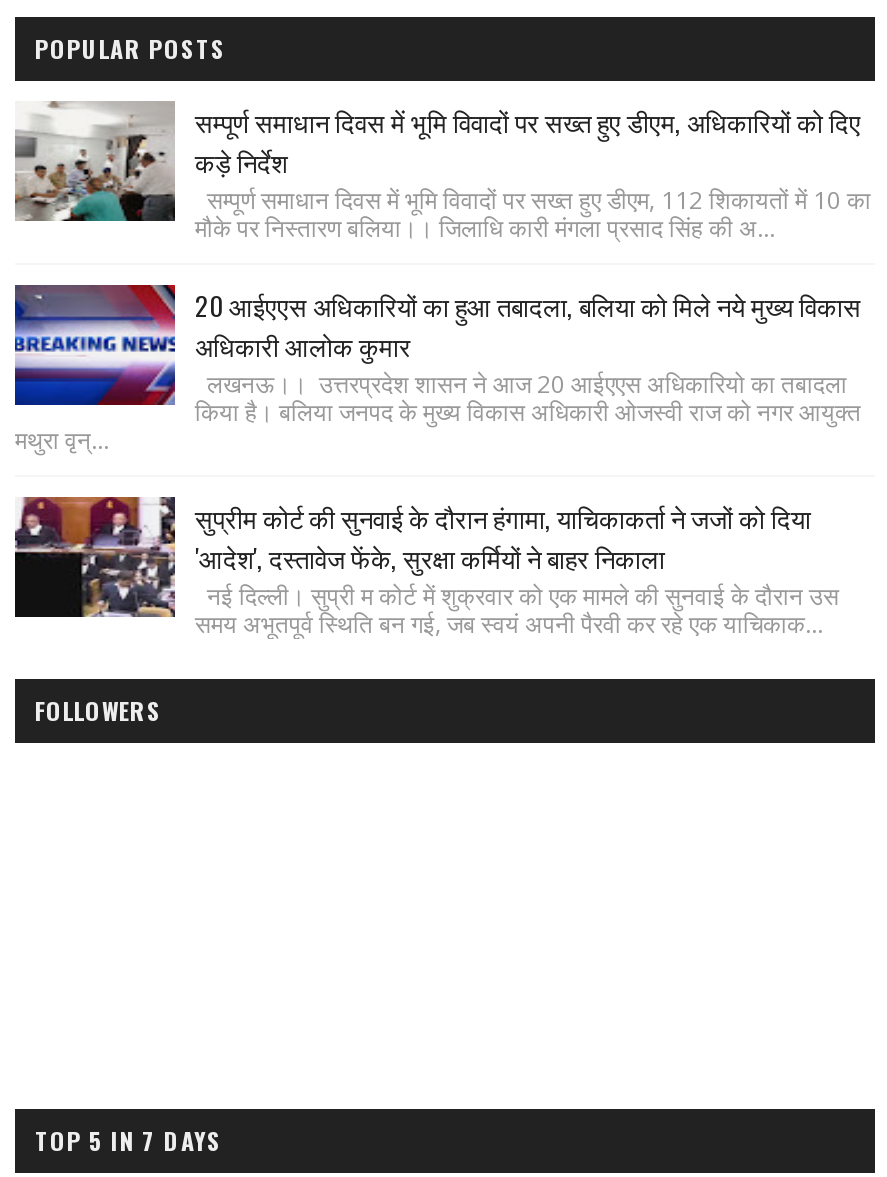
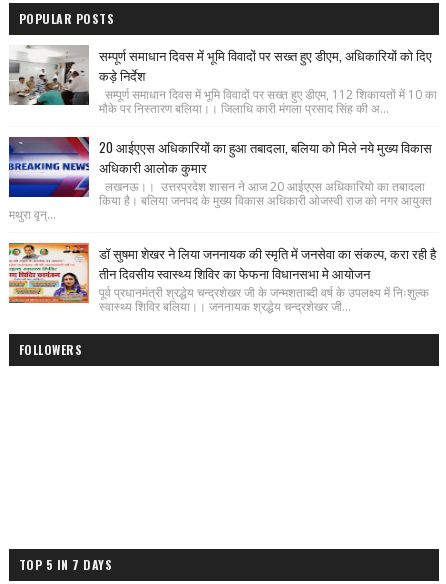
- [image]
- सुप्रीम कोर्ट की सुनवाई के दौरान हंगामा, याचिकाकर्ता ने जजों को दिया
- 'आदेश', दस्तावेज फेंके, सुरक्षा कर्मियों ने बाहर निकाला
- नई दिल्ली। सुप्री म कोर्ट में शुक्रवार को एक मामले की सुनवाई के दौरान उस
- समय अभूतपूर्व स्थिति बन गई, जब स्वयं अपनी पैरवी कर रहे एक याचिकाक...
+ [image]
+ डॉ सुषमा शेखर ने लिया जननायक की स्मृति में जनसेवा का संकल्प, करा रही है
+ तीन दिवसीय स्वास्थ्य शिविर का फेफना विधानसभा मे आयोजन
+ पूर्व प्रधानमंत्री श्रद्धेय चन्द्रशेखर जी के जन्मशताब्दी वर्ष के उपलक्ष्य में निःशुल्क
+ स्वास्थ्य शिविर बलिया।। जननायक श्रद्धेय चन्द्रशेखर जी...
